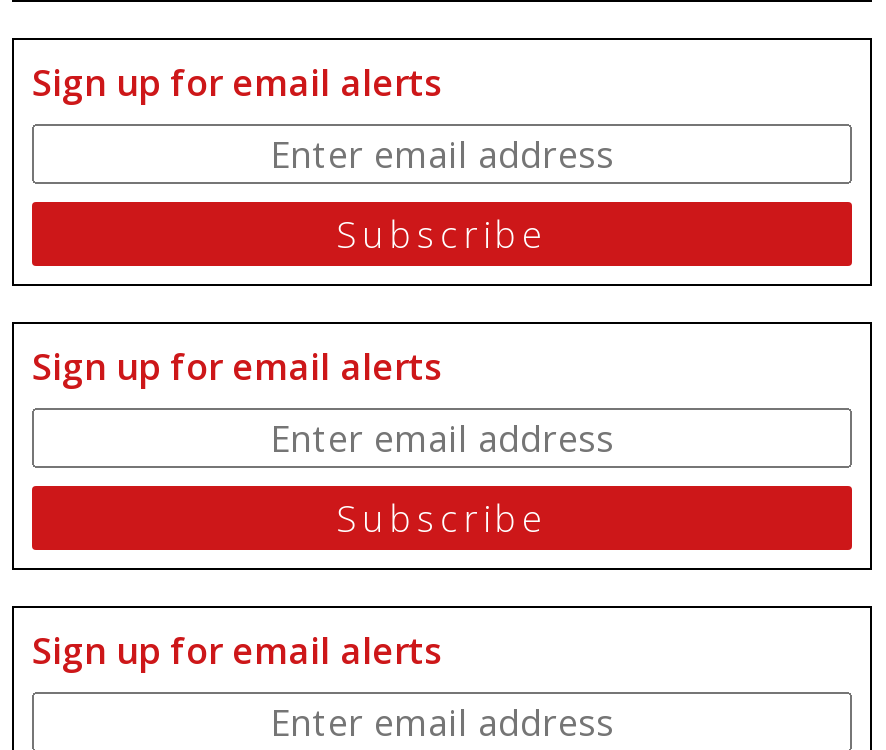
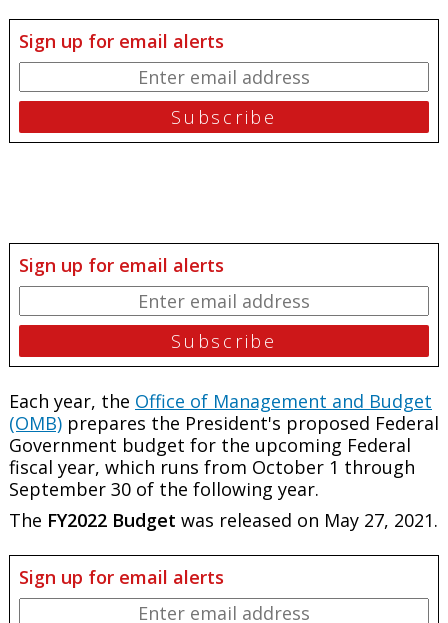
+ Each year, the Office of Management and Budget
+ (OMB) prepares the President's proposed Federal
+ Government budget for the upcoming Federal
+ fiscal year, which runs from October 1 through
+ September 30 of the following year.
+ The FY2022 Budget was released on May 27, 2021.
